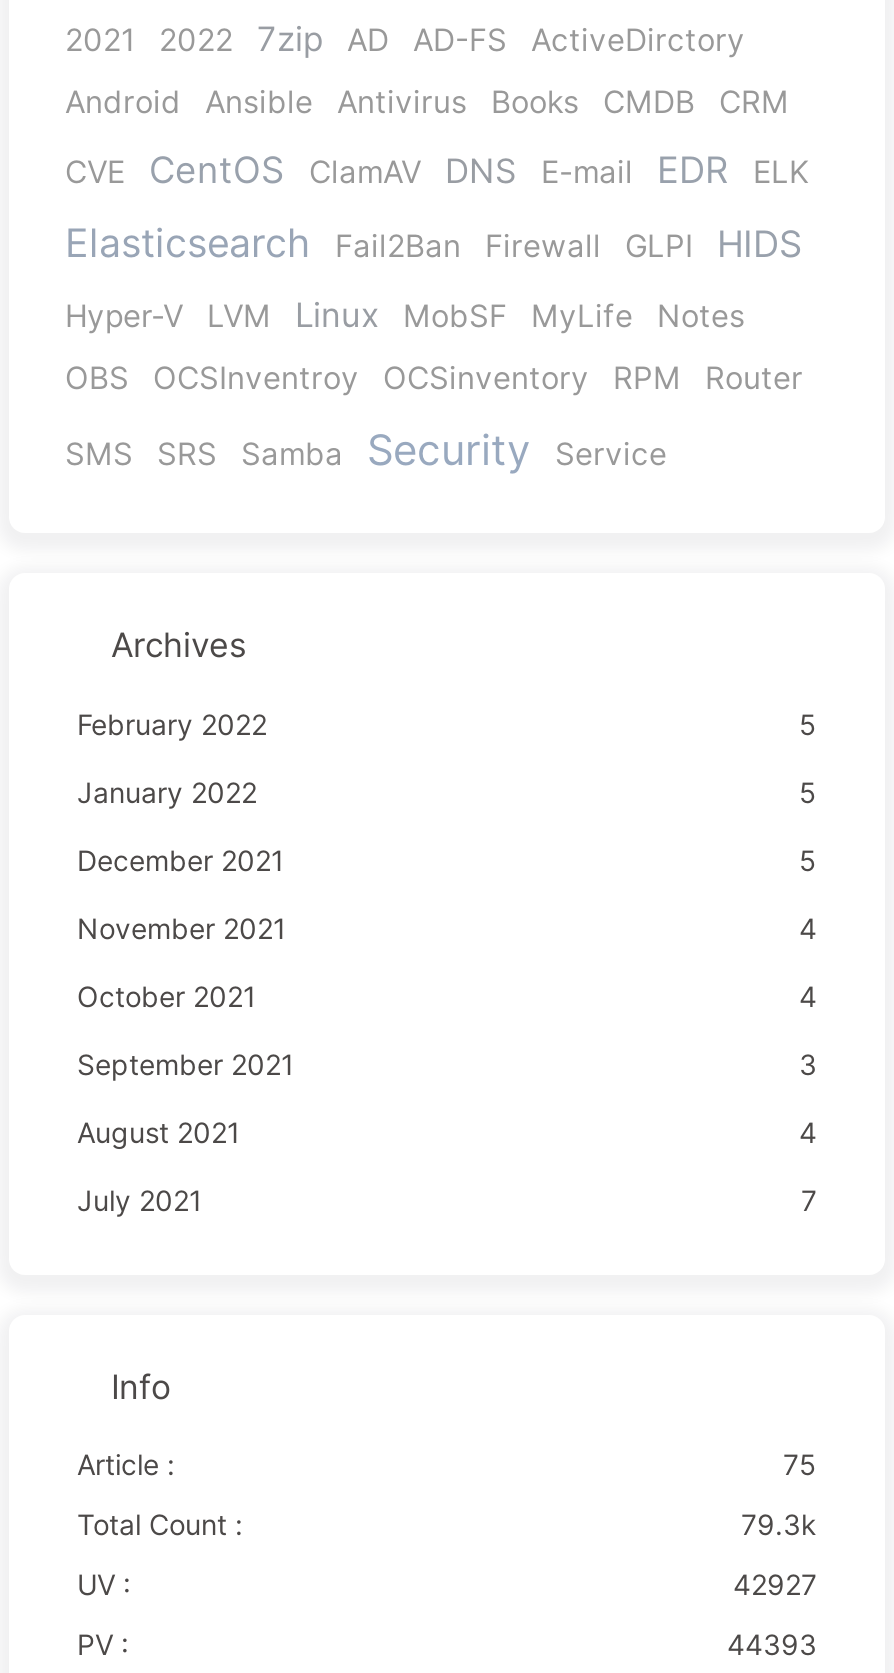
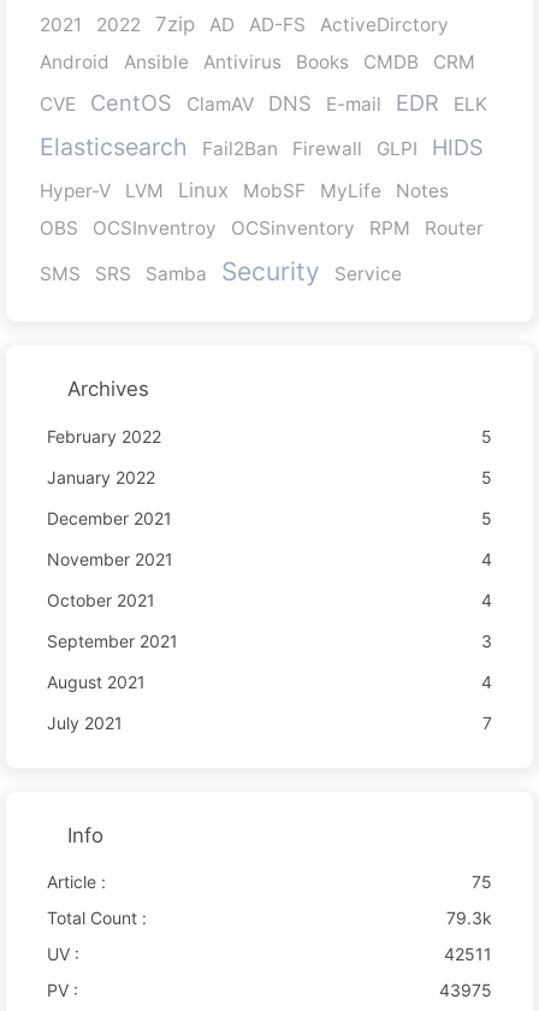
- 42927
+ 42511

- 44393
+ 43975
